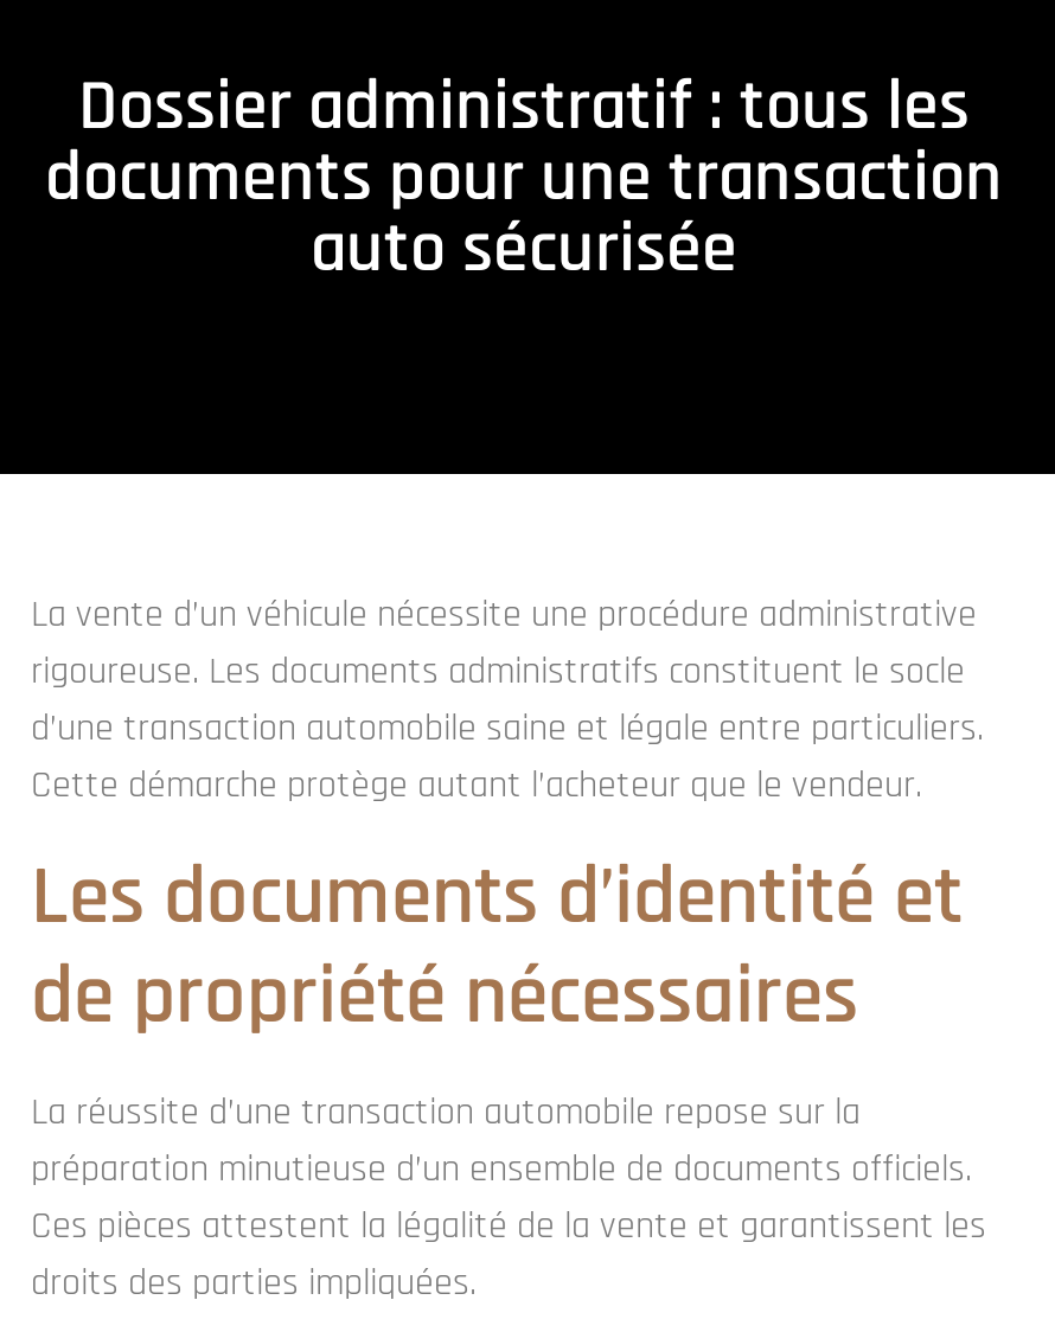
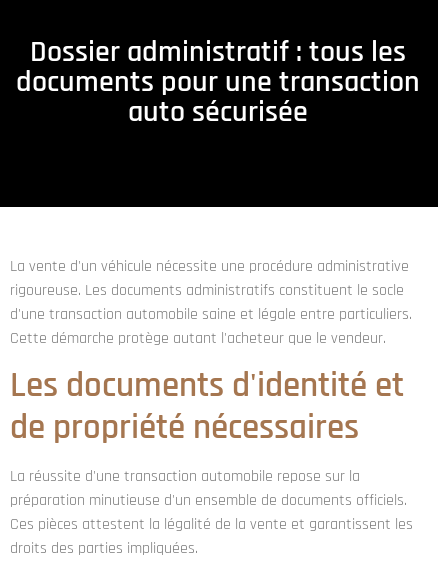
- La vente d’un véhicule nécessite une procédure administrative
+ La vente d'un véhicule nécessite une procédure administrative

- d’une transaction automobile saine et légale entre particuliers.
+ d'une transaction automobile saine et légale entre particuliers.

- Cette démarche protège autant l’acheteur que le vendeur.
+ Cette démarche protège autant l'acheteur que le vendeur.

- Les documents d’identité et
+ Les documents d'identité et

- La réussite d’une transaction automobile repose sur la
+ La réussite d'une transaction automobile repose sur la

- préparation minutieuse d’un ensemble de documents officiels.
+ préparation minutieuse d'un ensemble de documents officiels.
